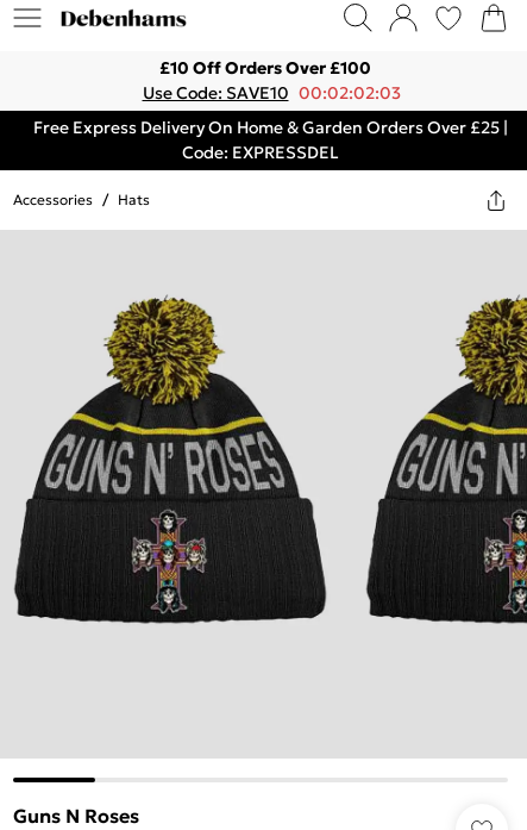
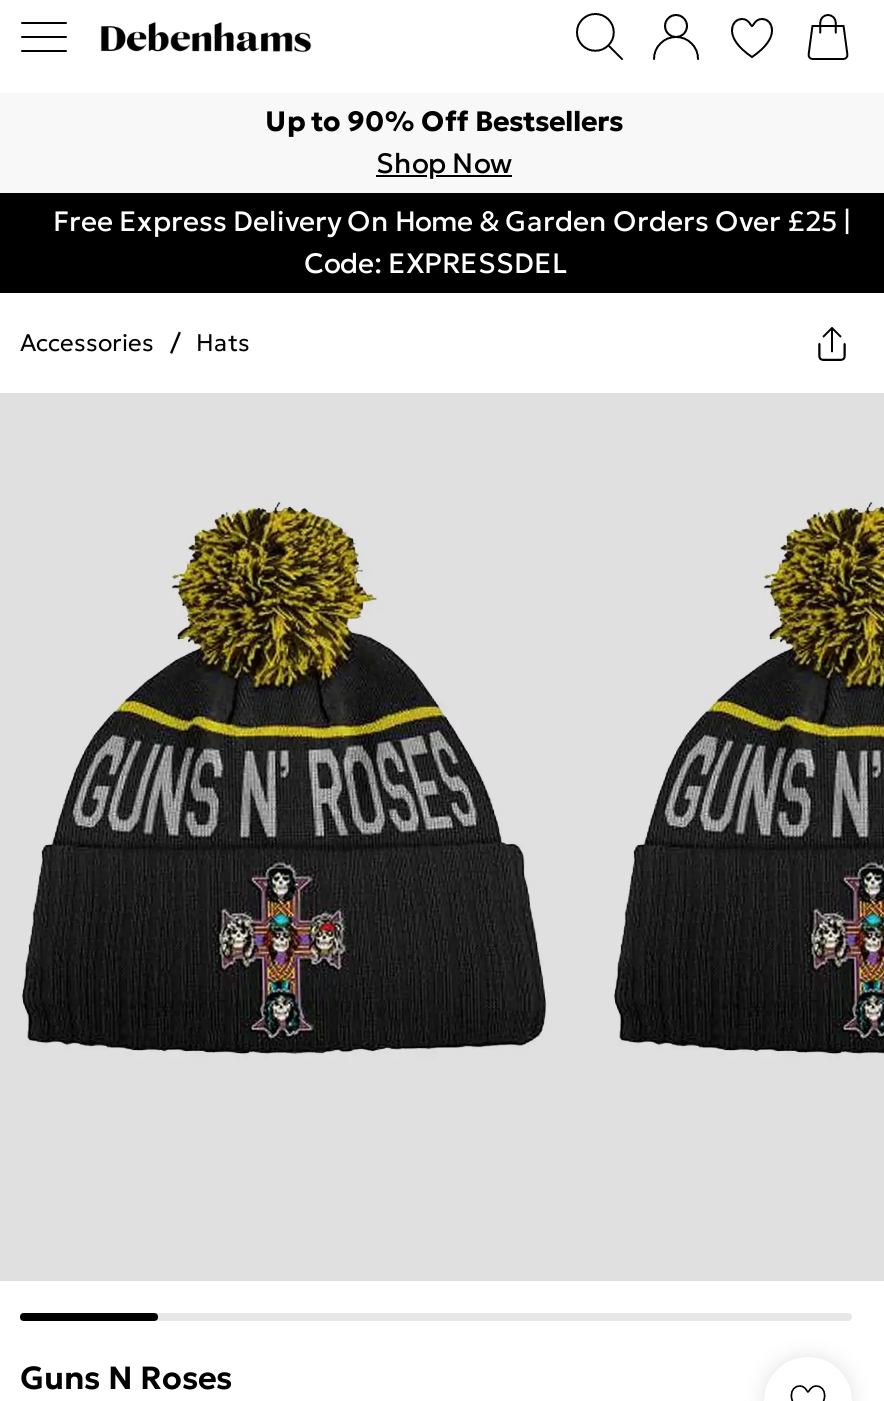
- £10 Off Orders Over £100
- Use Code: SAVE10 00:02:02:03
+ Up to 90% Off Bestsellers
+ Shop Now
